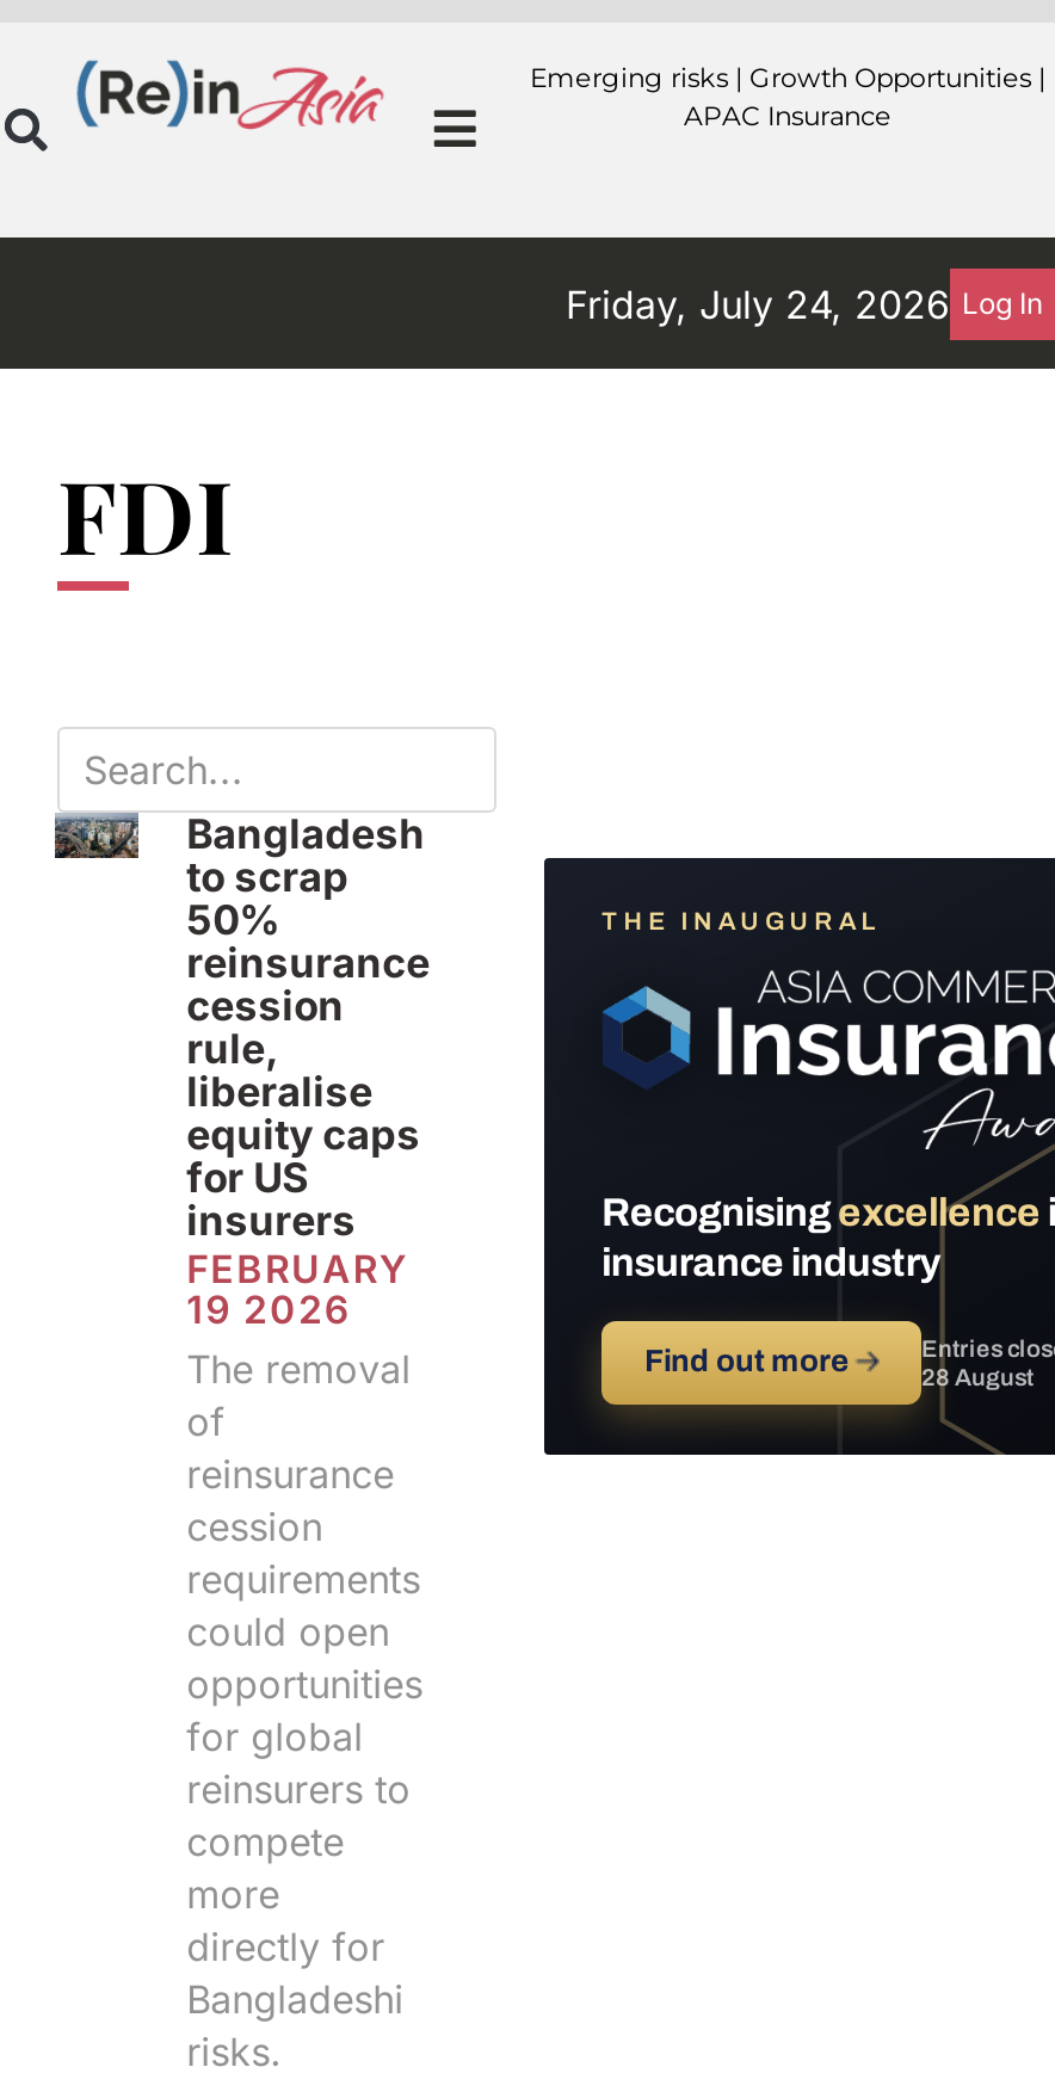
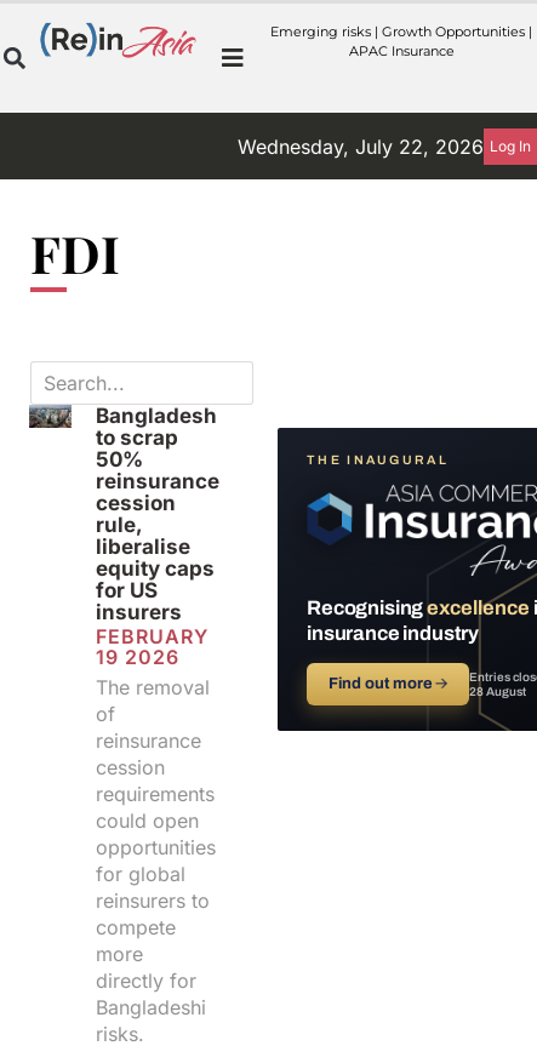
- Friday, July 24, 2026 Log In
+ Wednesday, July 22, 2026 Log In
